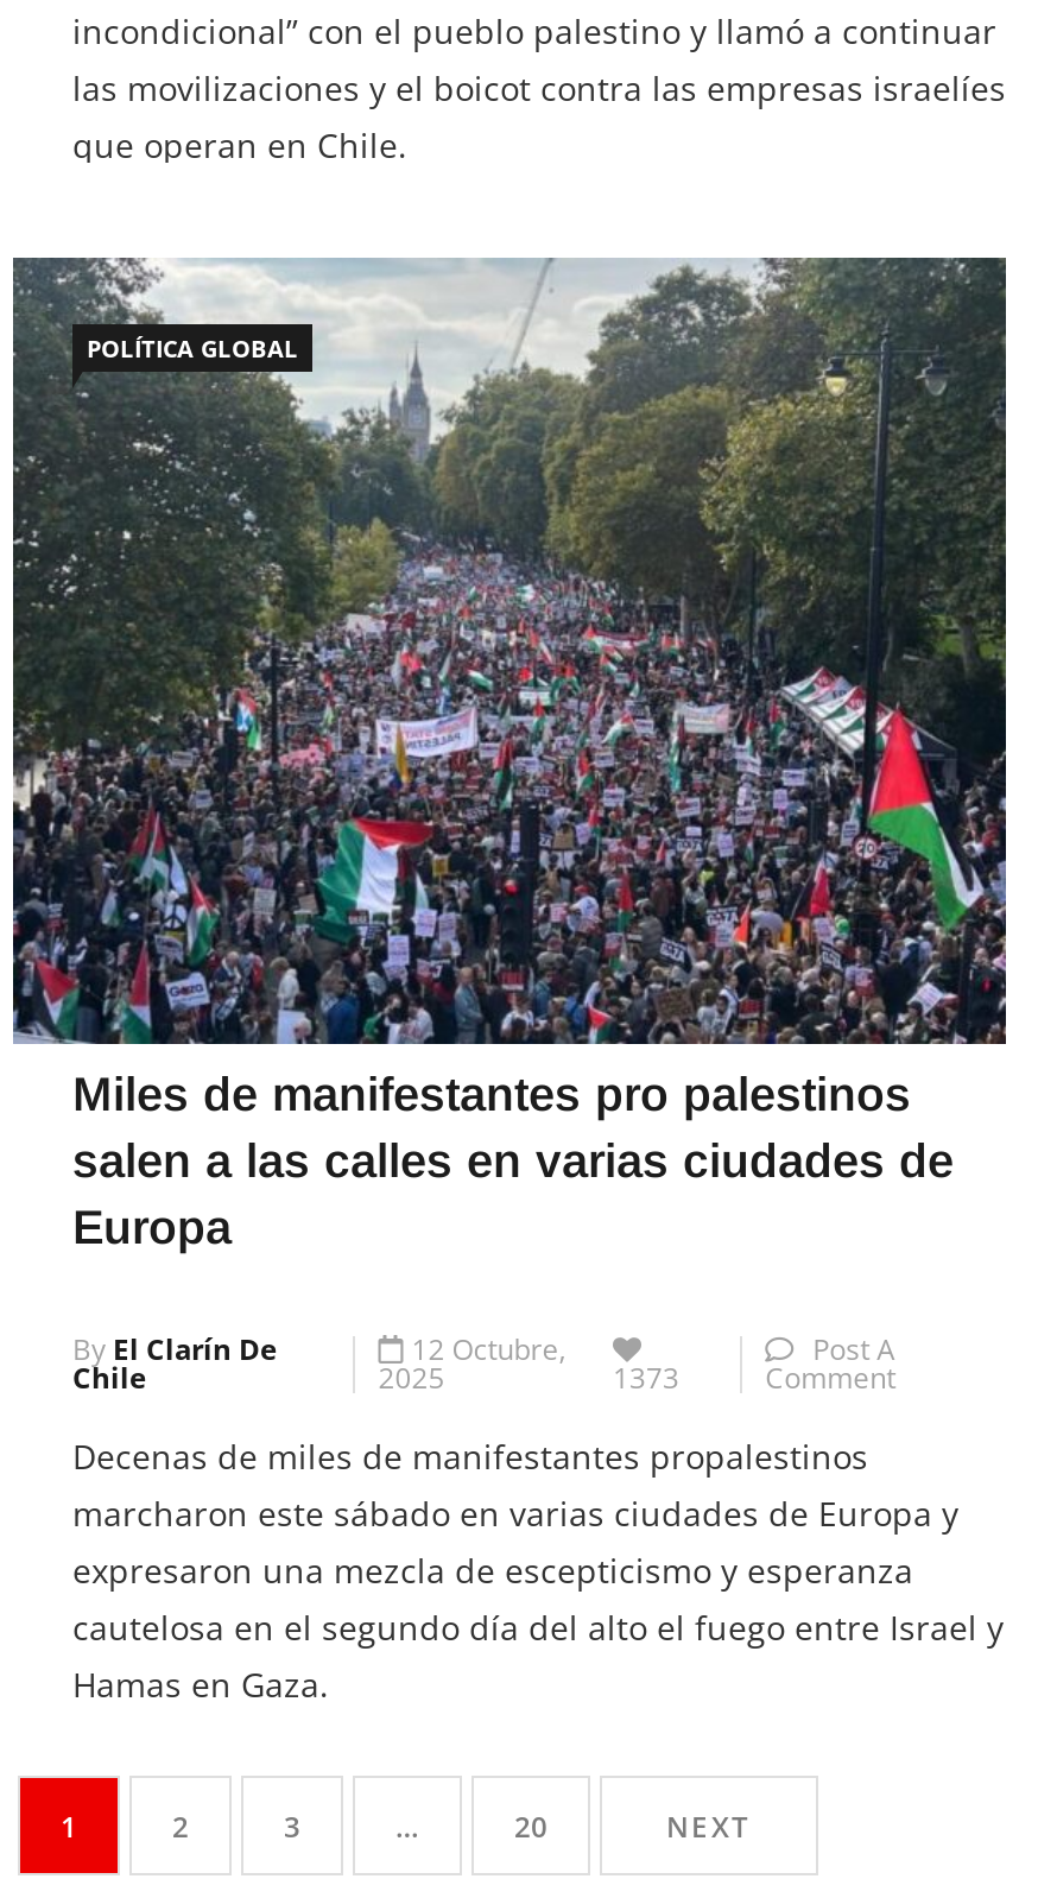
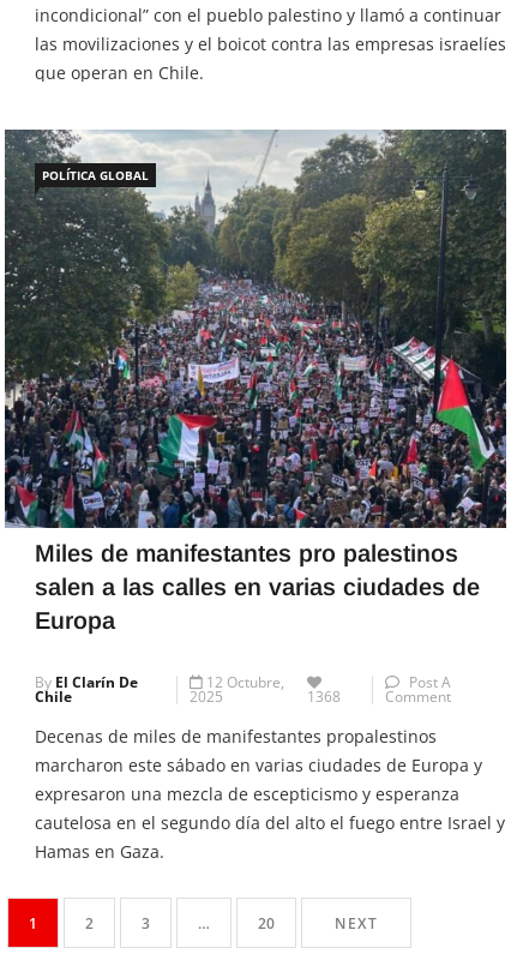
- 1373
+ 1368
